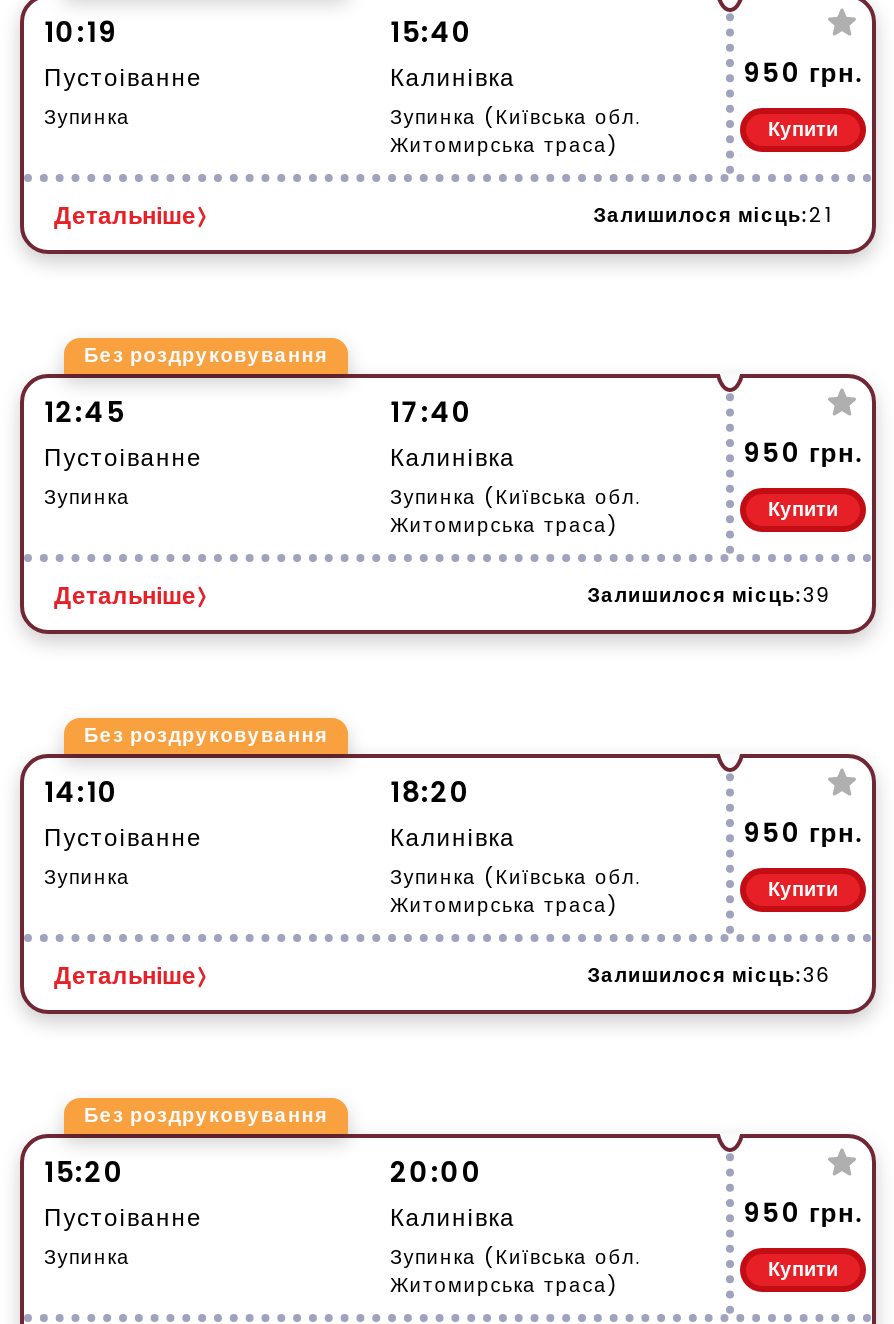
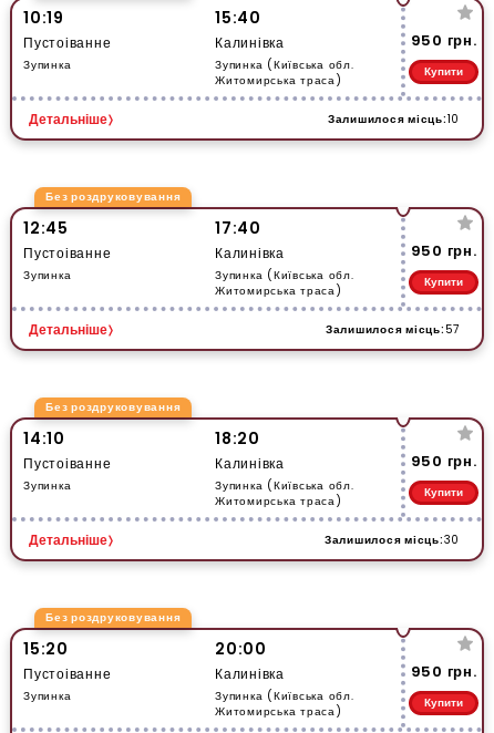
- Залишилося місць:21
+ Залишилося місць:10

- Залишилося місць:39
+ Залишилося місць:57

- Залишилося місць:36
+ Залишилося місць:30
